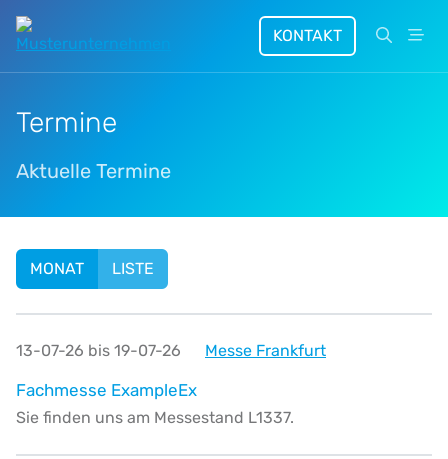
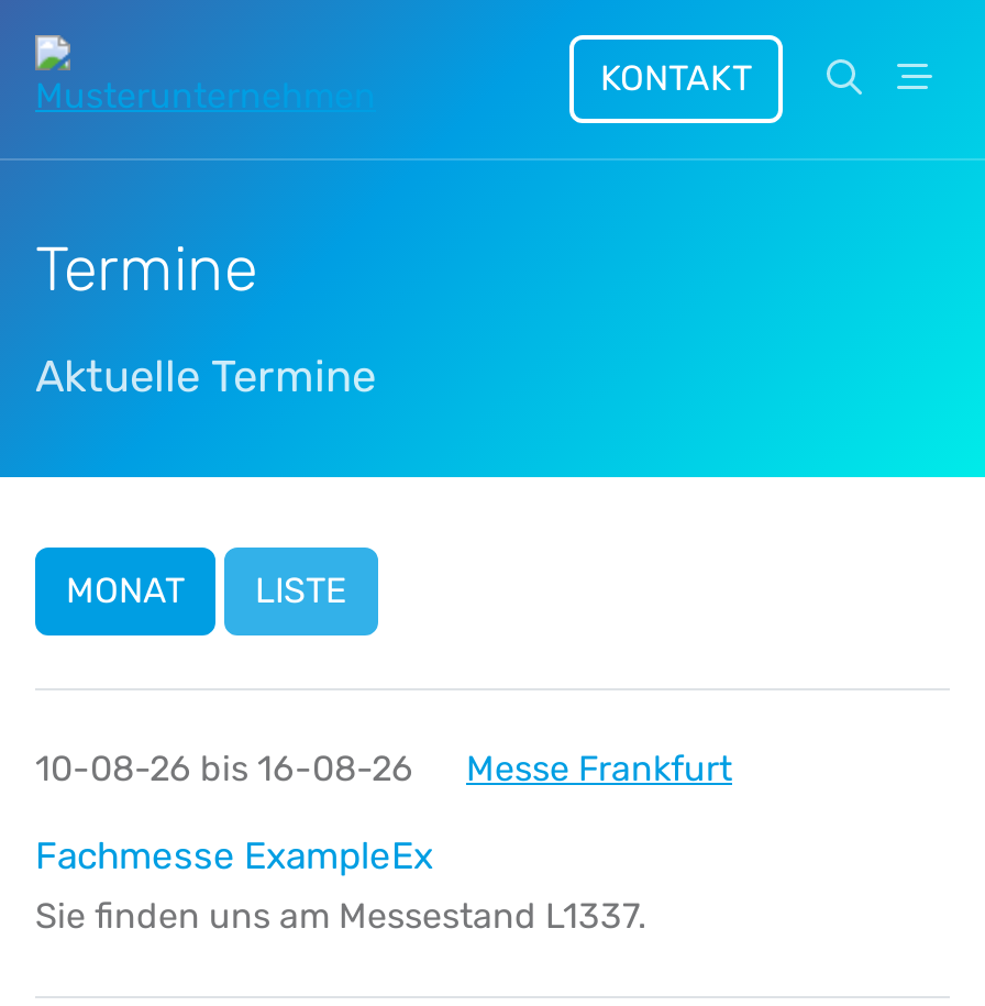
- 13-07-26 bis 19-07-26 Messe Frankfurt
+ 10-08-26 bis 16-08-26 Messe Frankfurt
